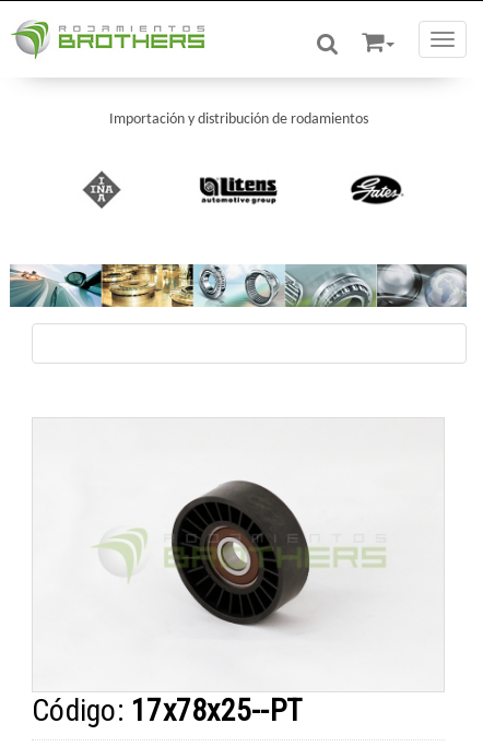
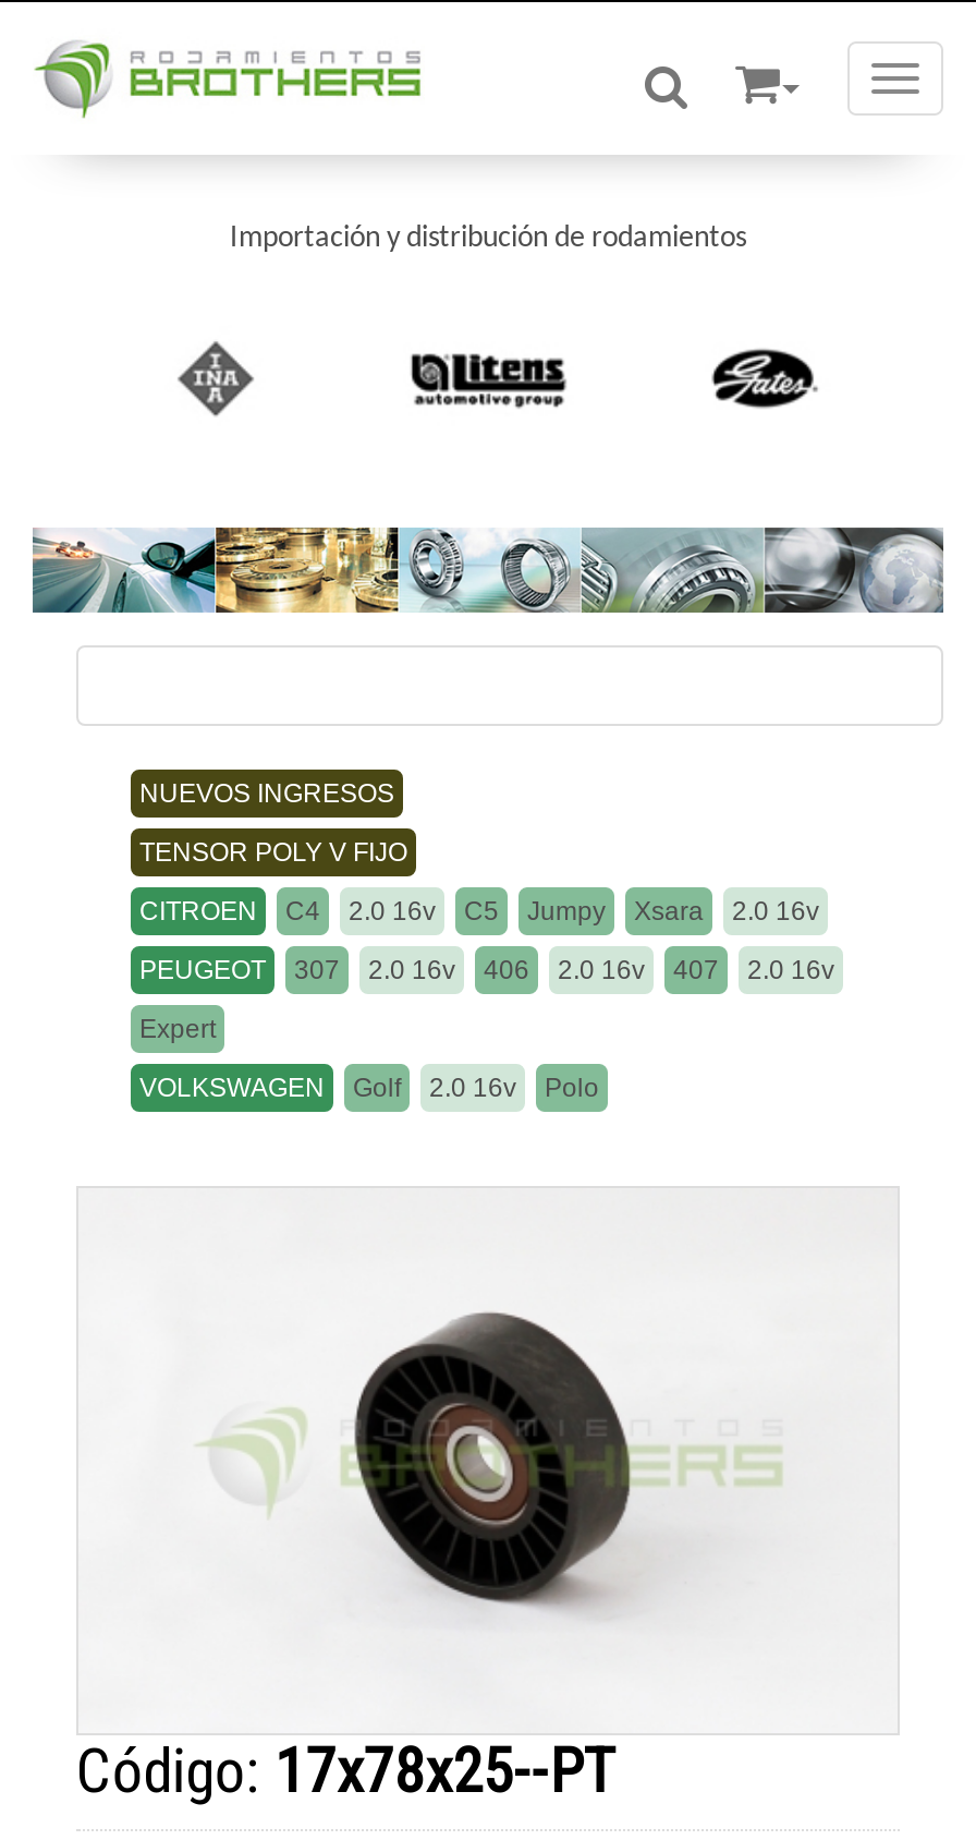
+ NUEVOS INGRESOS
+ TENSOR POLY V FIJO
+ CITROEN
+ C4
+ 2.0 16v
+ C5
+ Jumpy
+ Xsara
+ 2.0 16v
+ PEUGEOT
+ 307
+ 2.0 16v
+ 406
+ 2.0 16v
+ 407
+ 2.0 16v
+ Expert
+ VOLKSWAGEN
+ Golf
+ 2.0 16v
+ Polo
